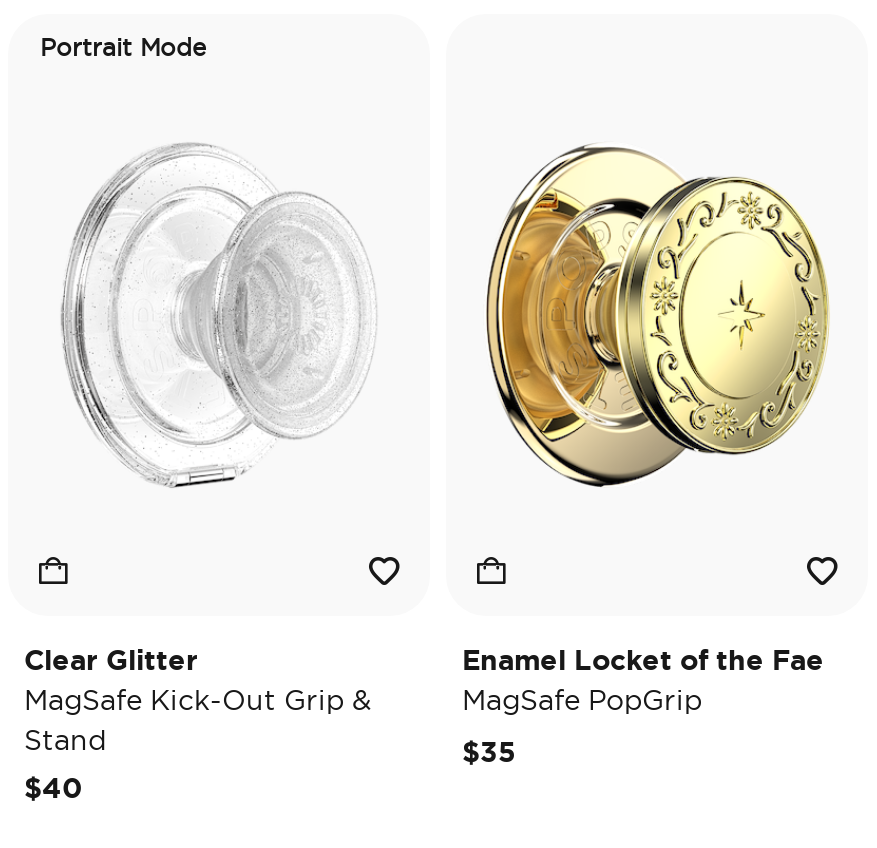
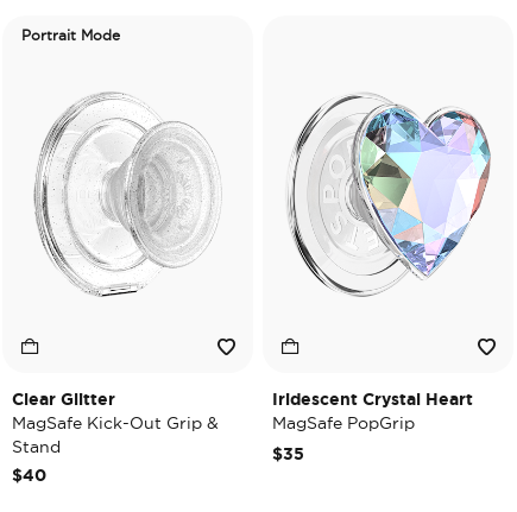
- [image]
+ [image]

- Enamel Locket of the Fae
+ Iridescent Crystal Heart
